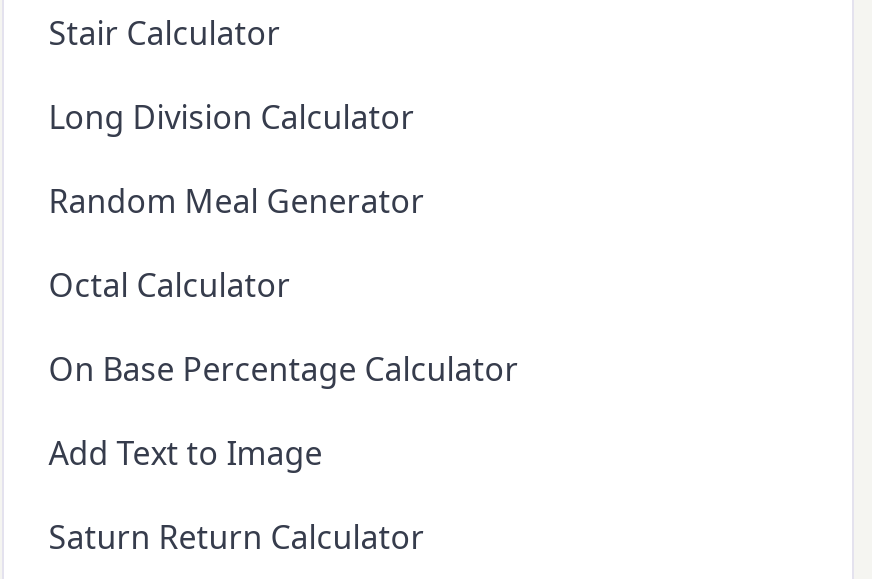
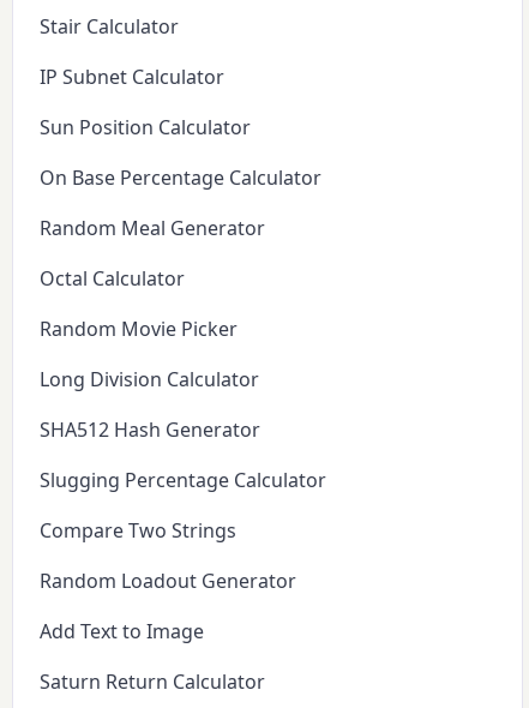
+ IP Subnet Calculator
+ Sun Position Calculator

moved down: Long Division Calculator

+ Random Movie Picker
+ SHA512 Hash Generator
+ Slugging Percentage Calculator
+ Compare Two Strings
+ Random Loadout Generator

moved up: On Base Percentage Calculator
